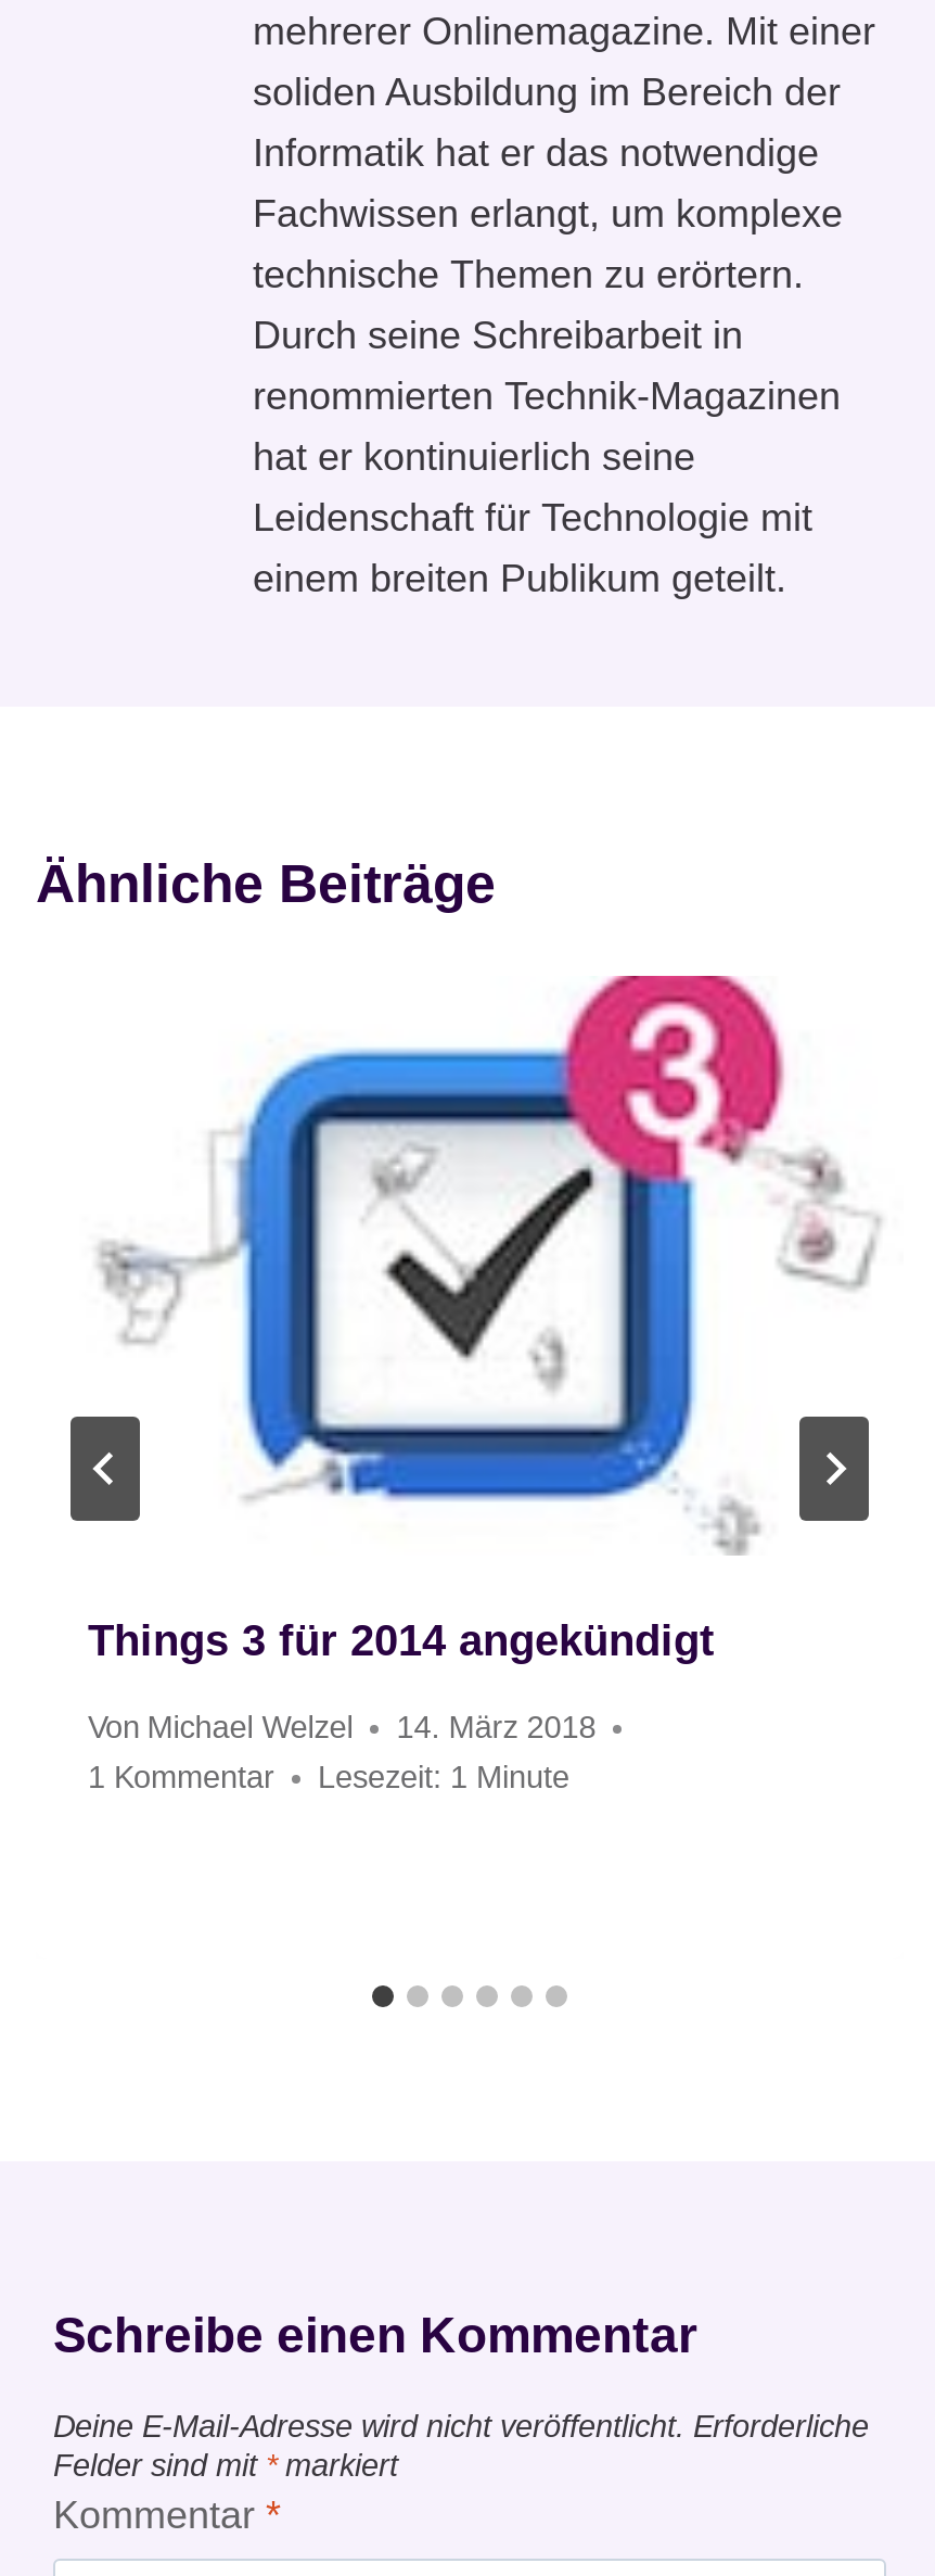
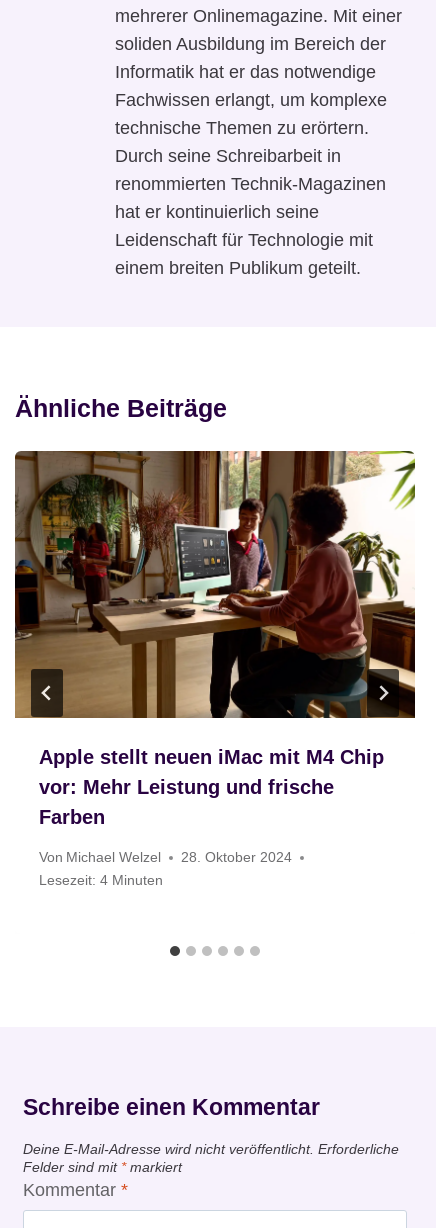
- [image]
+ [image]

- Things 3 für 2014 angekündigt
+ Apple stellt neuen iMac mit M4 Chip
+ vor: Mehr Leistung und frische
+ Farben

- 14. März 2018
- 1 Kommentar
- Lesezeit: 1 Minute
+ 28. Oktober 2024
+ Lesezeit: 4 Minuten

moved down: Von Michael Welzel
